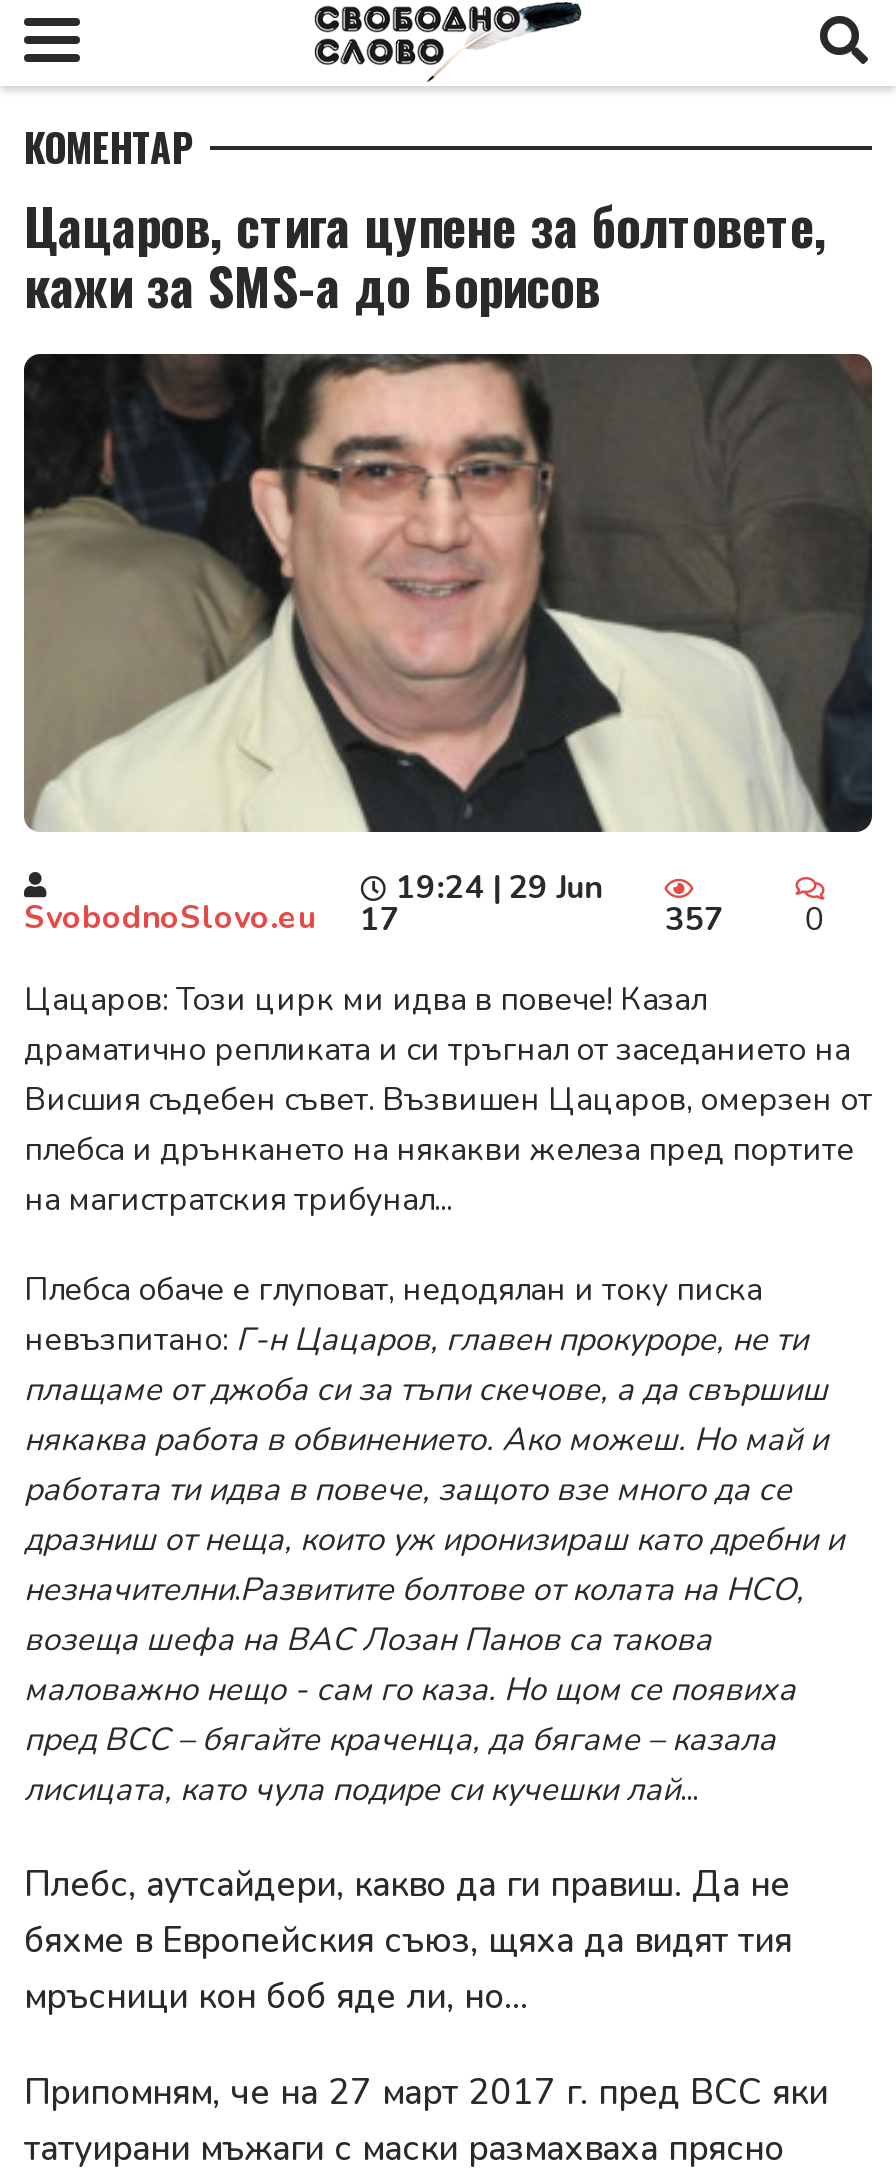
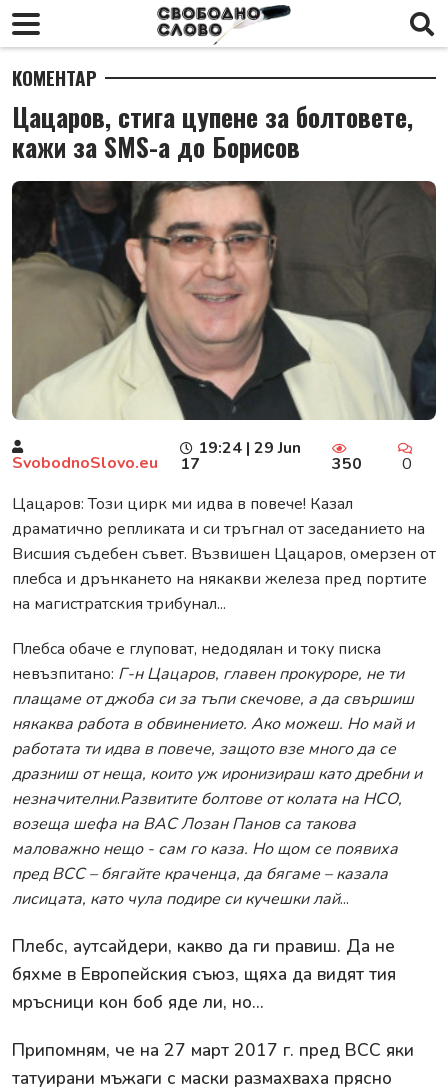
- 357 0
+ 350 0
